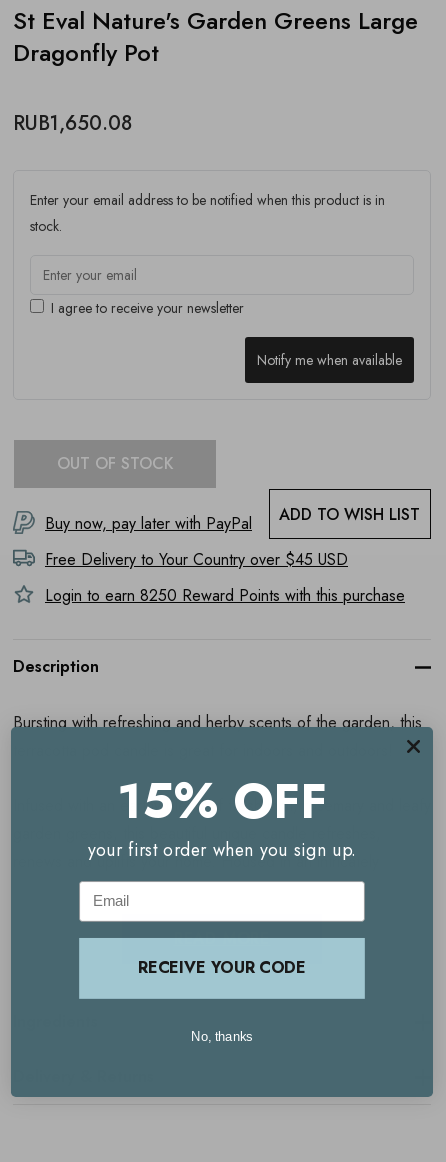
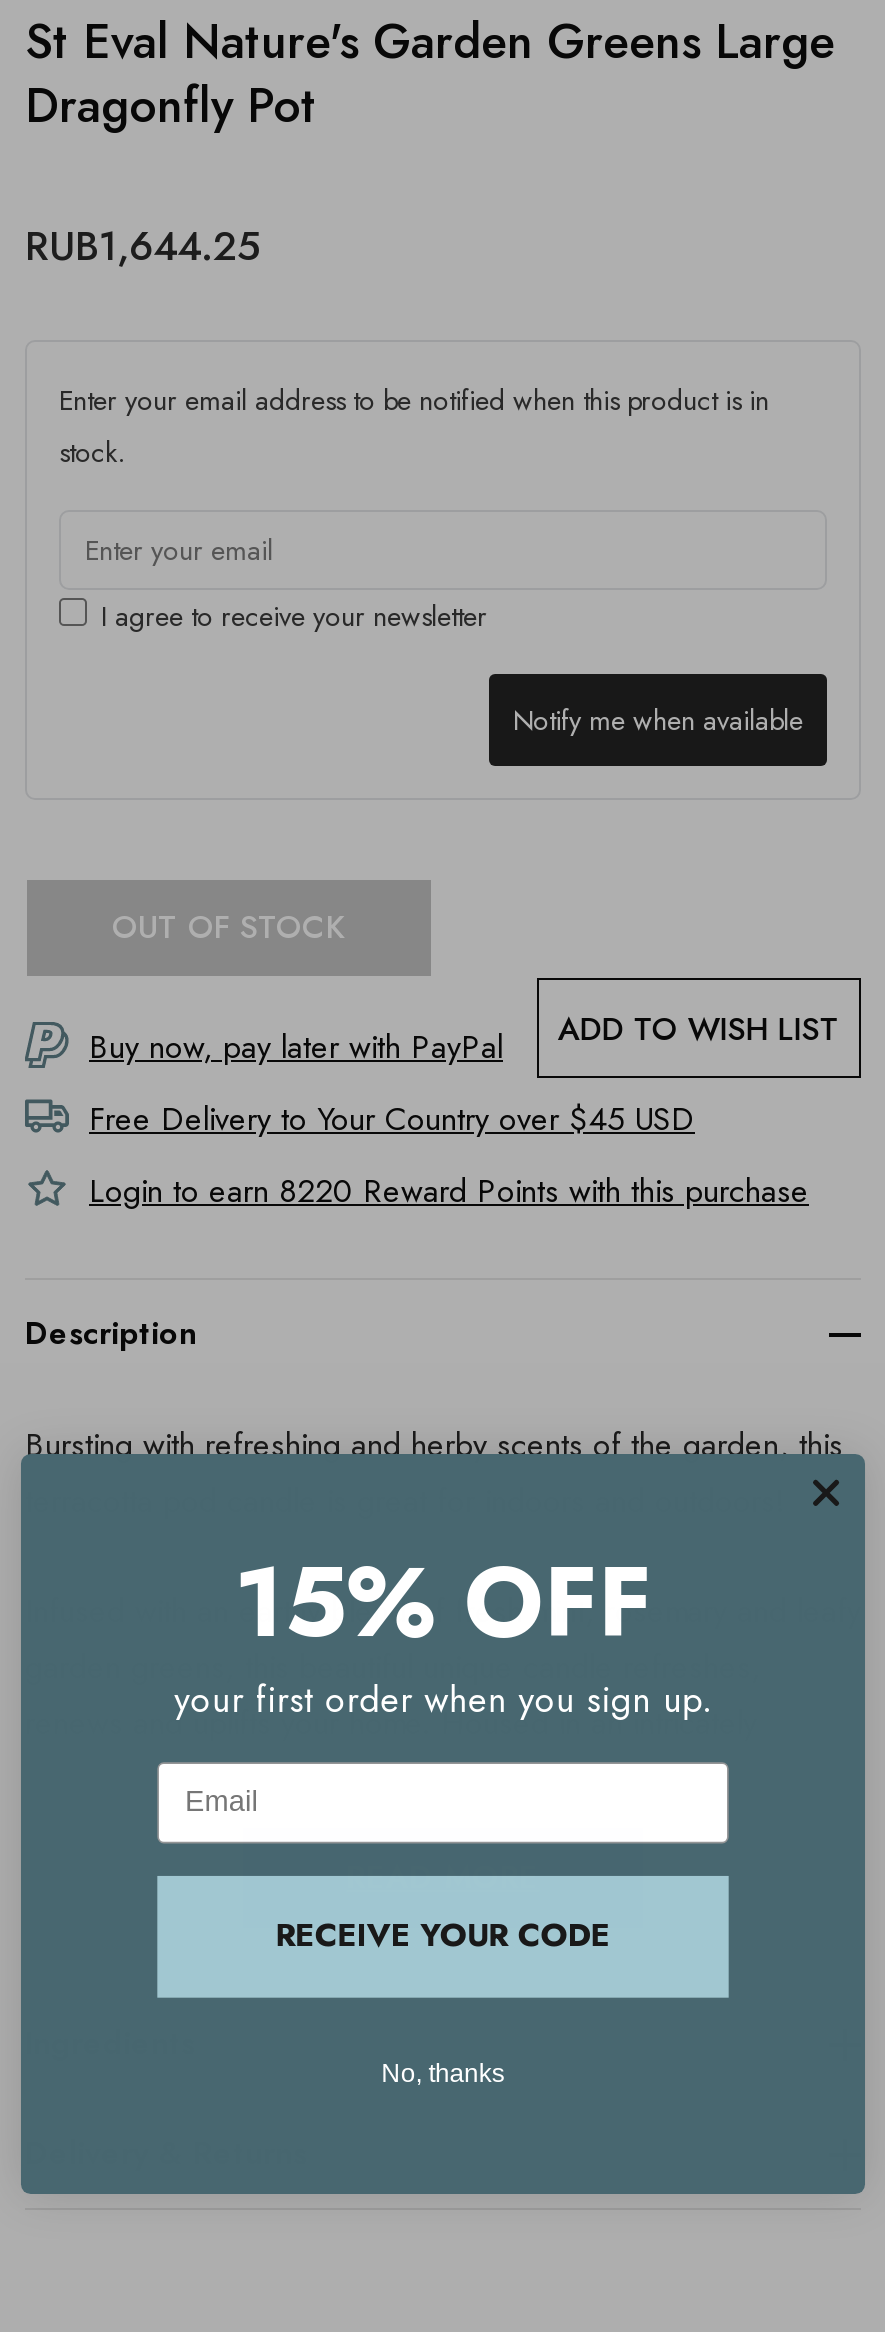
- RUB1,650.08
+ RUB1,644.25

- Login to earn 8250 Reward Points with this purchase
+ Login to earn 8220 Reward Points with this purchase
